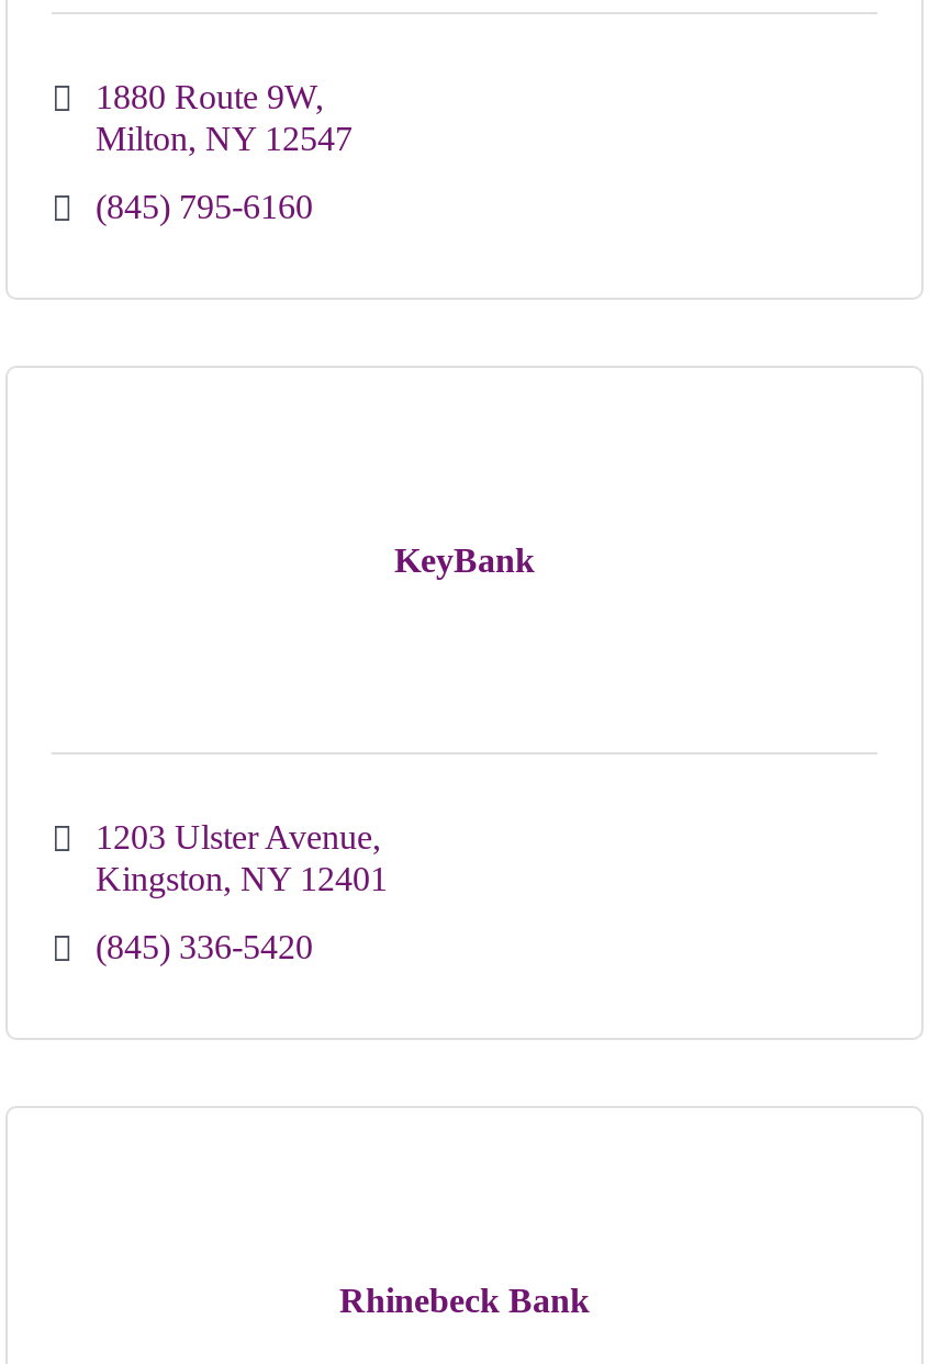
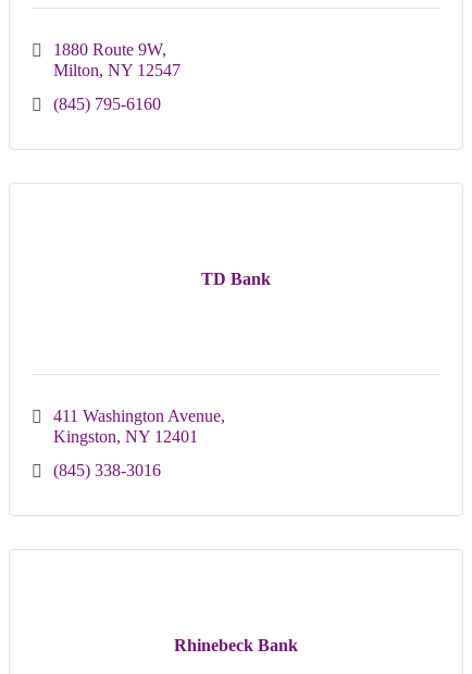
- KeyBank
+ TD Bank

- 1203 Ulster Avenue
+ 411 Washington Avenue

- (845) 336-5420
+ (845) 338-3016
